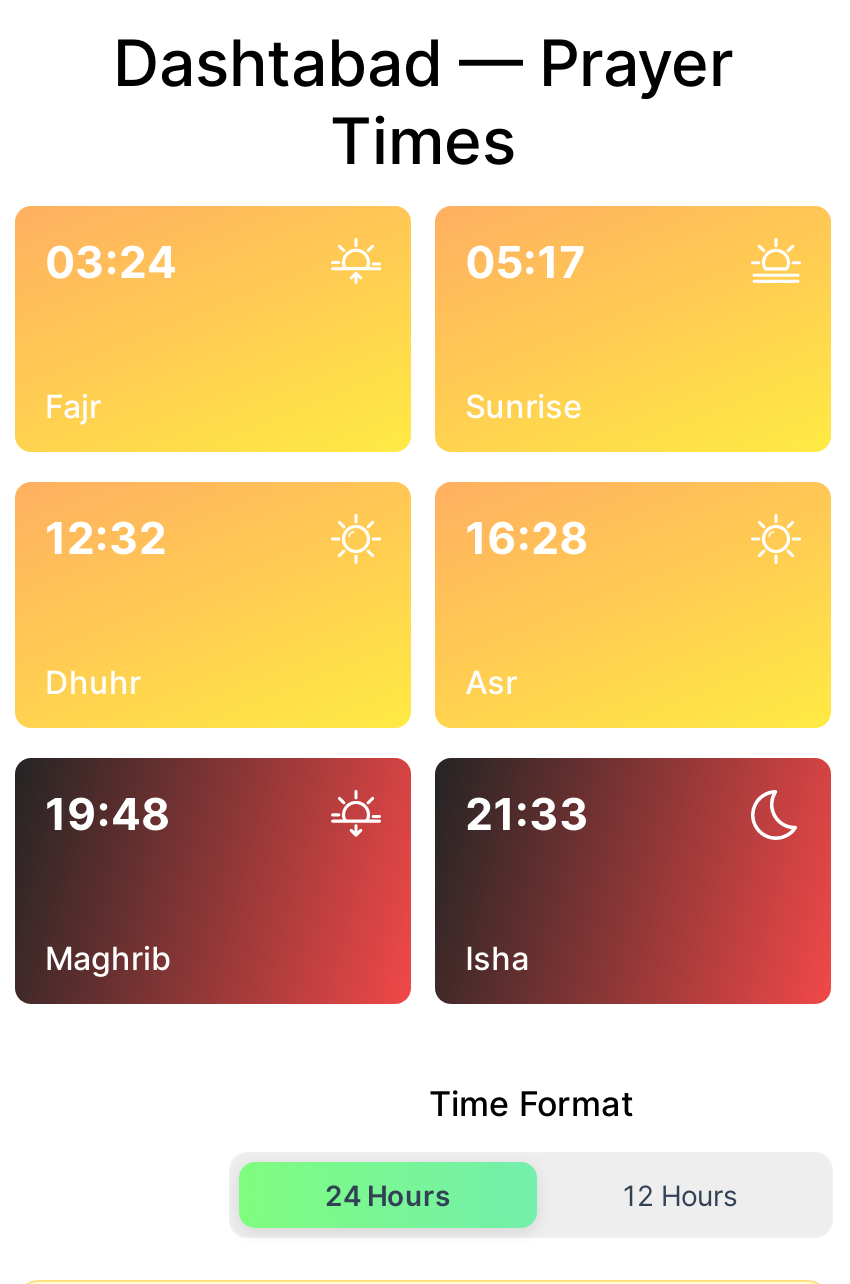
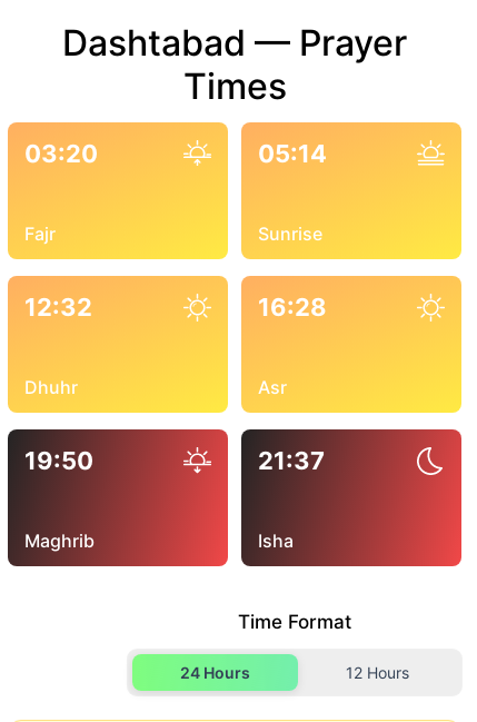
- 03:24
+ 03:20

- 05:17
+ 05:14

- 19:48
+ 19:50

- 21:33
+ 21:37
